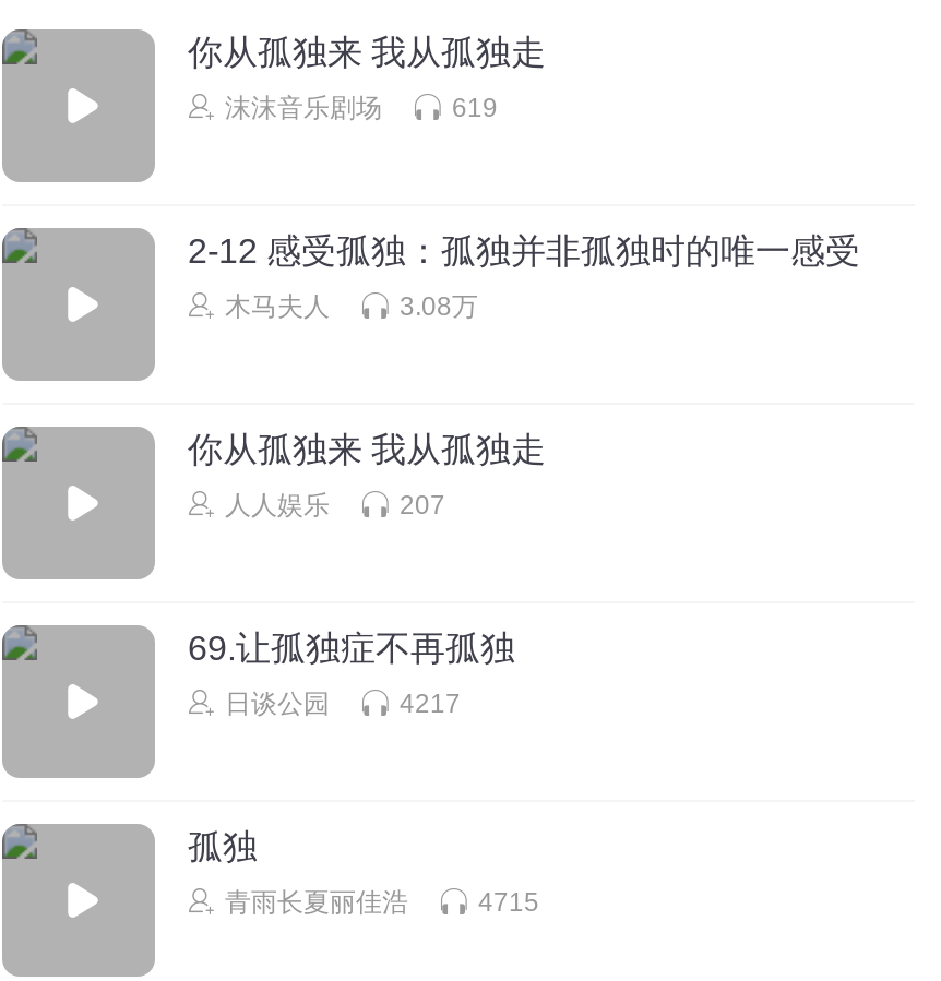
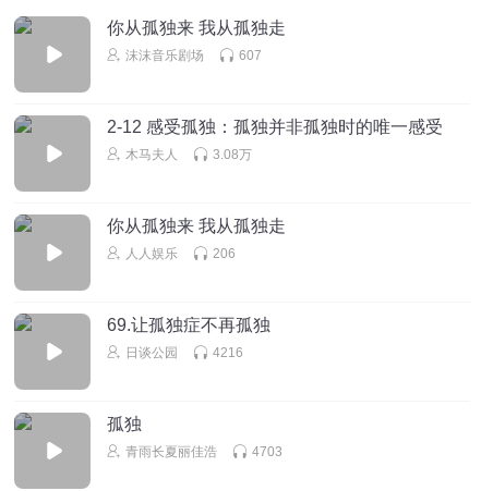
- 619
+ 607

- 207
+ 206

- 4217
+ 4216

- 4715
+ 4703
